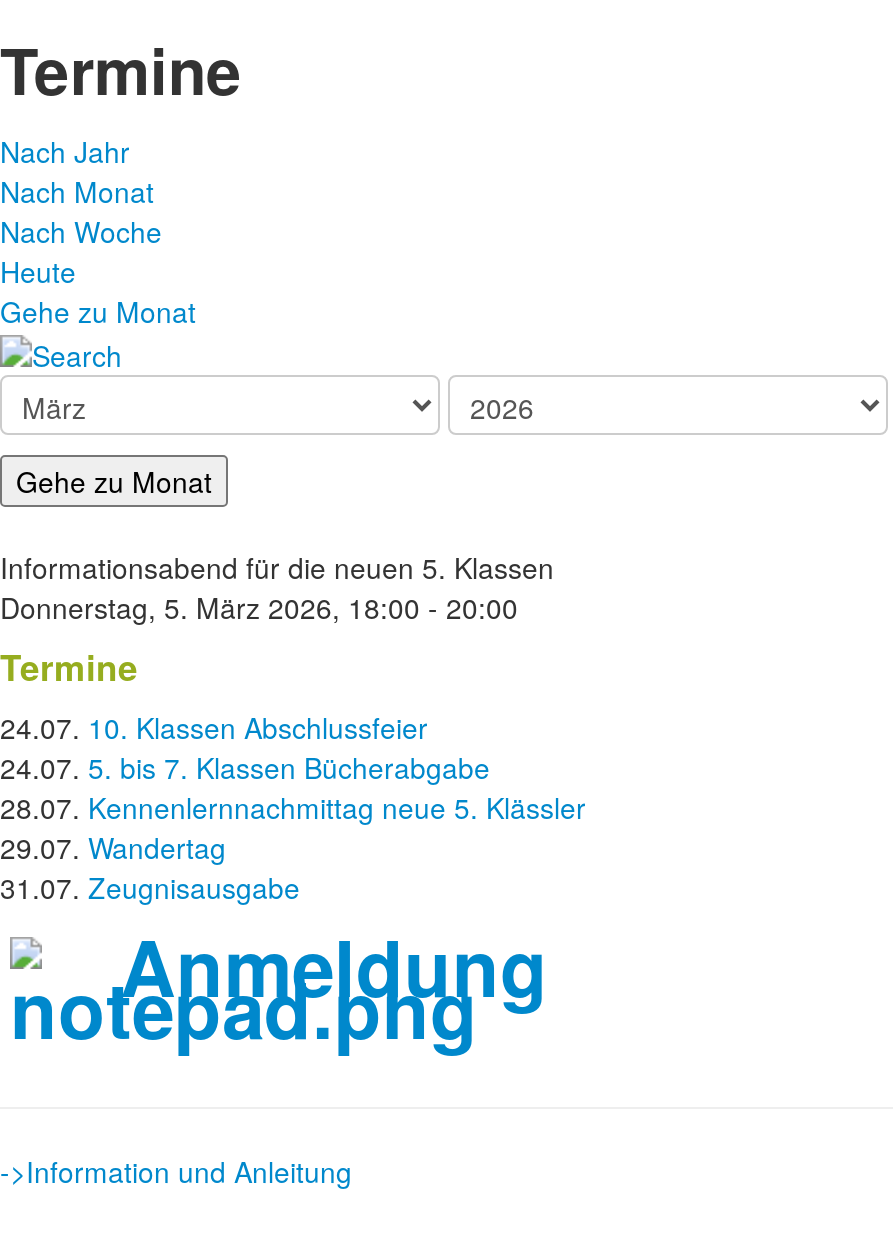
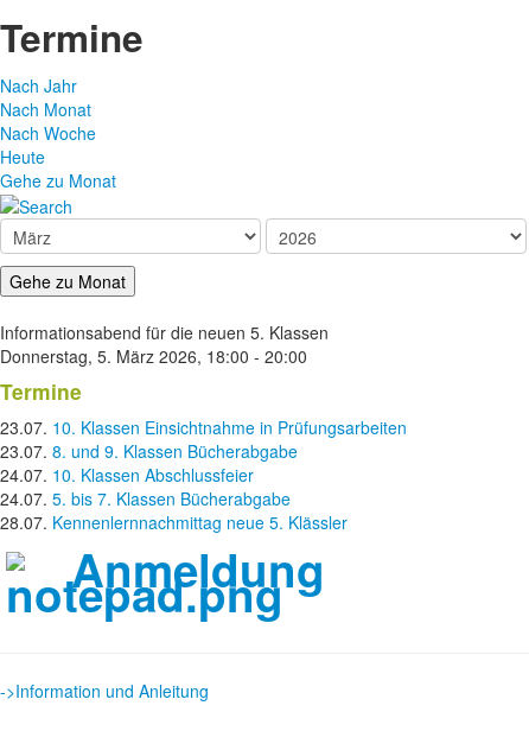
+ 23.07. 10. Klassen Einsichtnahme in Prüfungsarbeiten
+ 23.07. 8. und 9. Klassen Bücherabgabe

moved down: 24.07. 10. Klassen Abschlussfeier | 24.07. 5. bis 7. Klassen Bücherabgabe | 28.07. Kennenlernnachmittag neue 5. Klässler

- 29.07. Wandertag
- 31.07. Zeugnisausgabe
